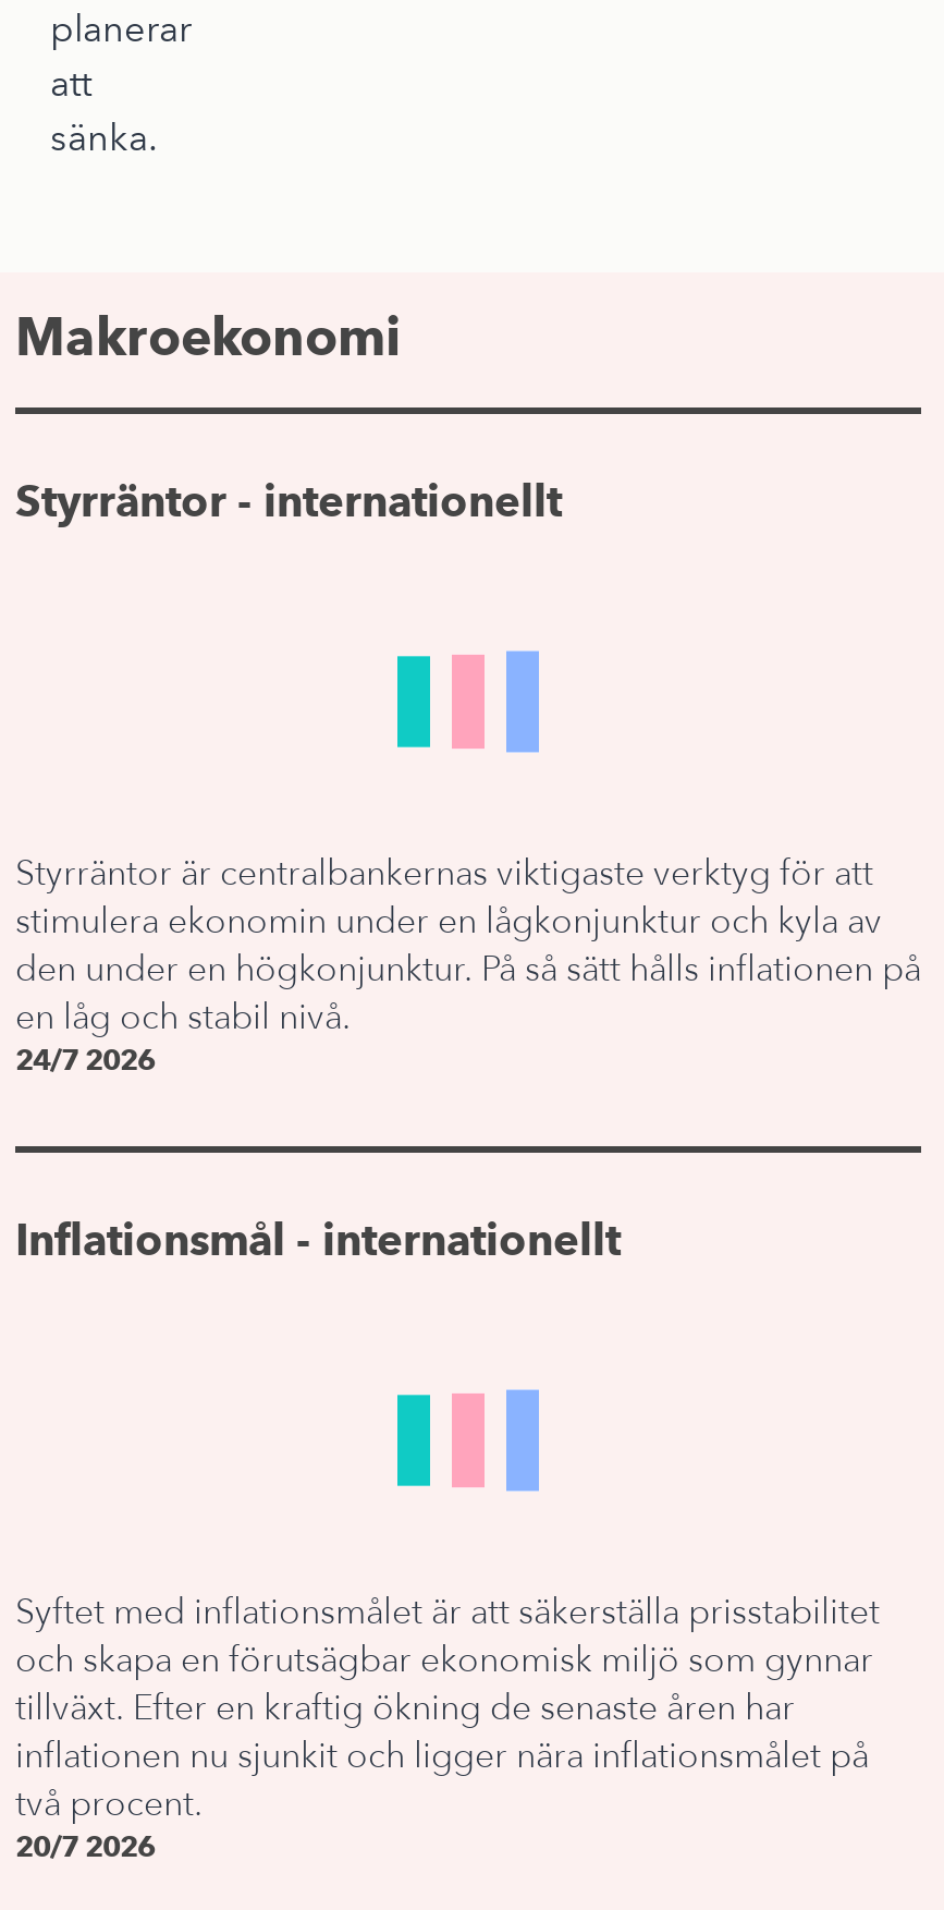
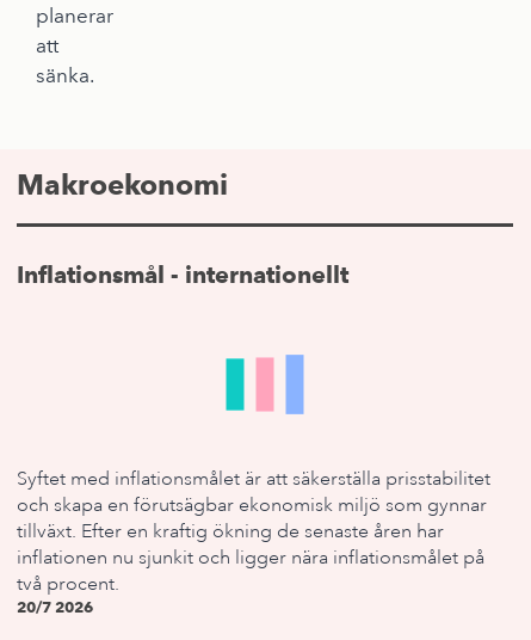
- Styrräntor - internationellt

- Styrräntor är centralbankernas viktigaste verktyg för att
- stimulera ekonomin under en lågkonjunktur och kyla av
- den under en högkonjunktur. På så sätt hålls inflationen på
- en låg och stabil nivå.
- 24/7 2026
